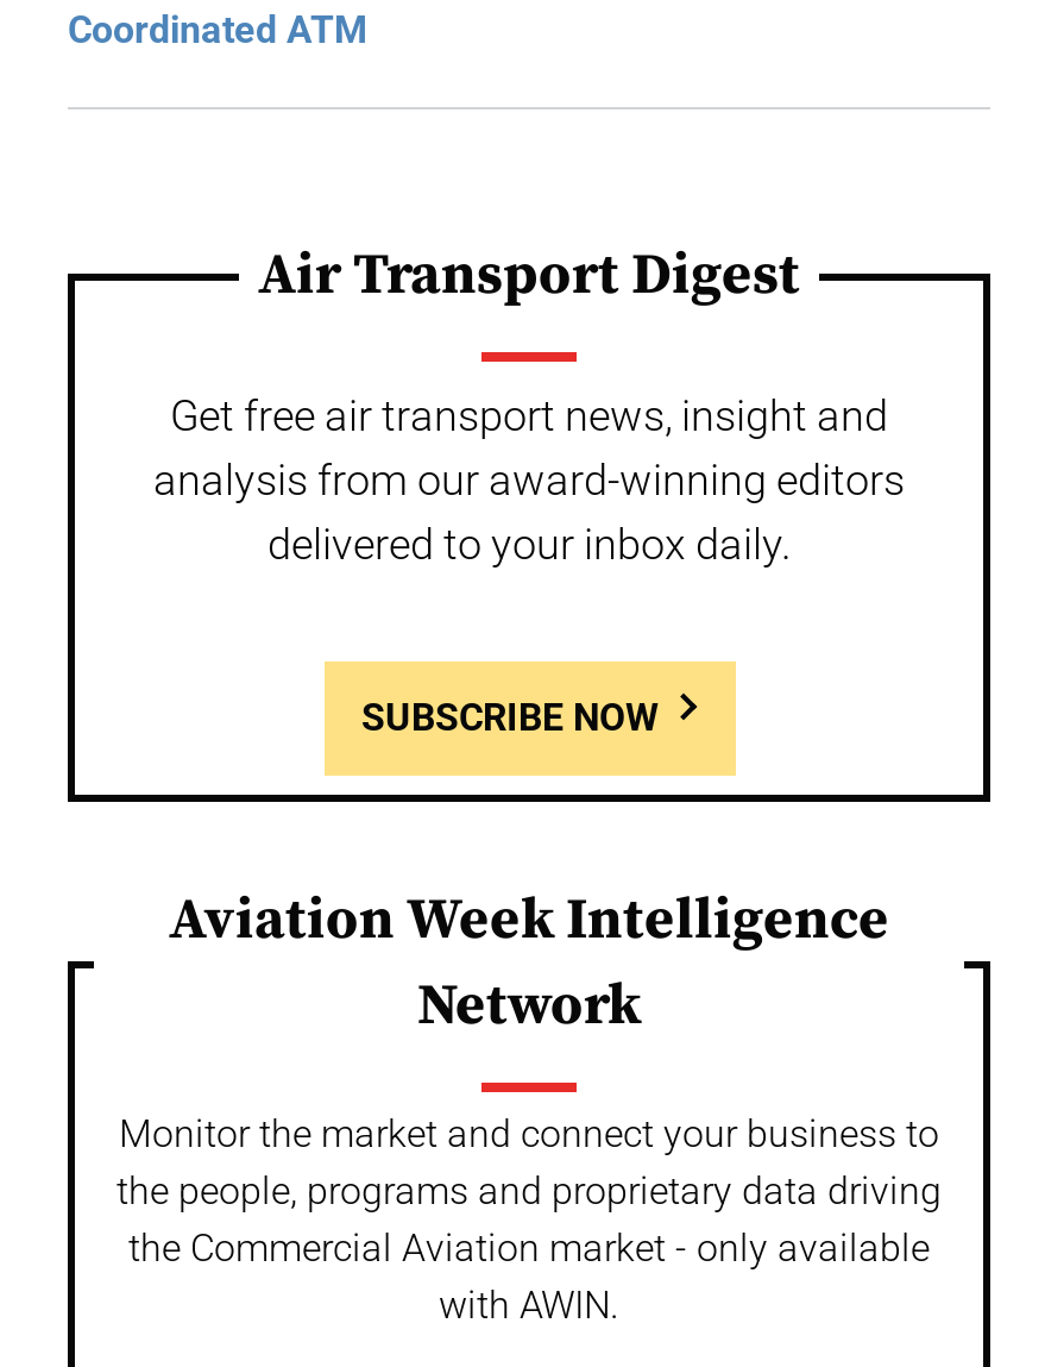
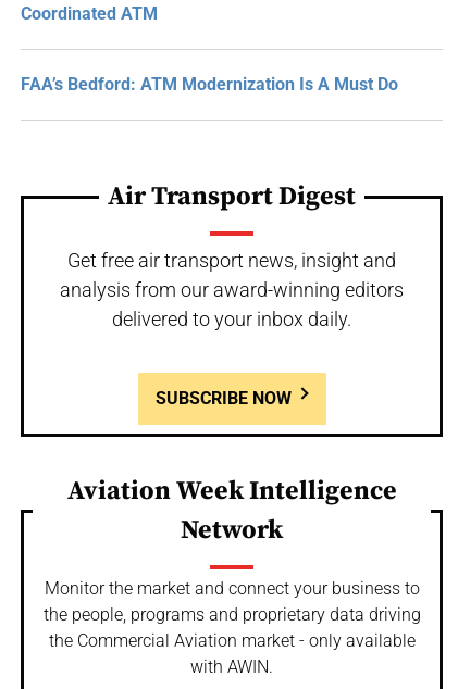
+ FAA’s Bedford: ATM Modernization Is A Must Do
